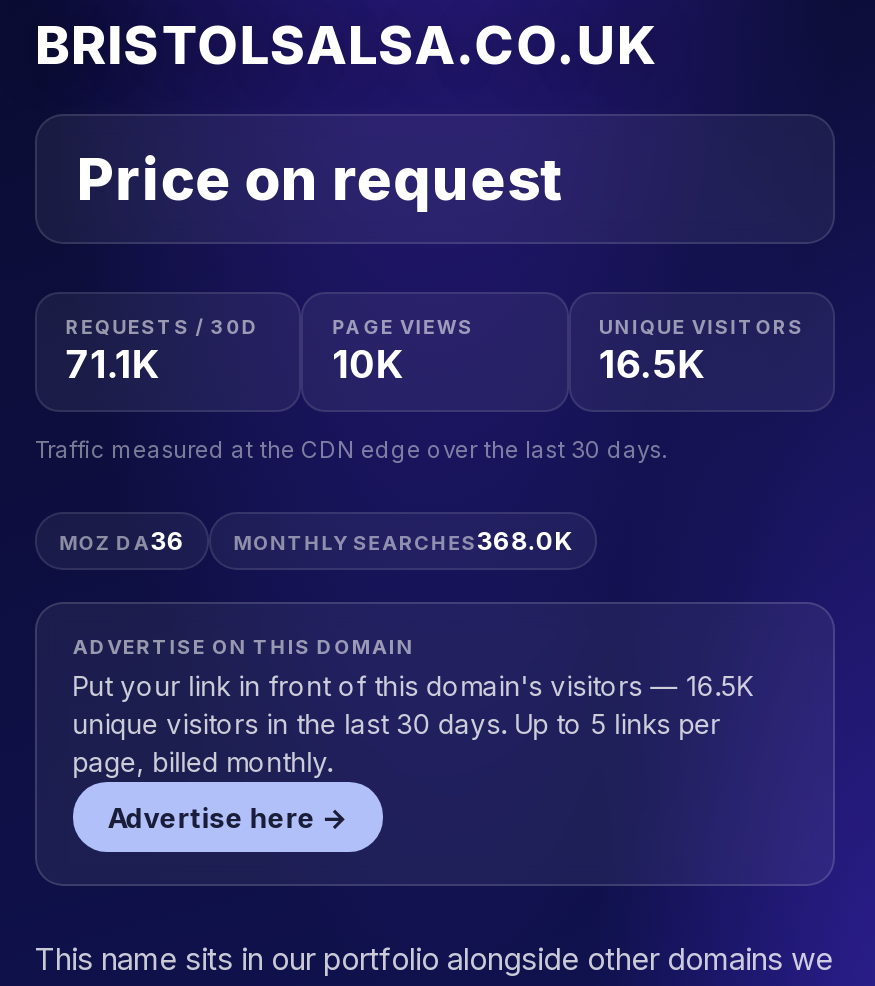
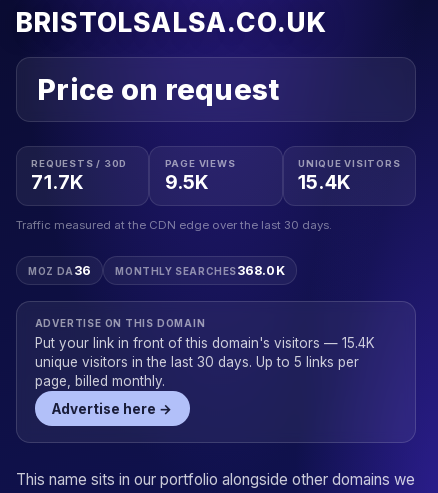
- 71.1K
+ 71.7K

- 10K
+ 9.5K

- 16.5K
+ 15.4K

- Put your link in front of this domain's visitors — 16.5K
+ Put your link in front of this domain's visitors — 15.4K
